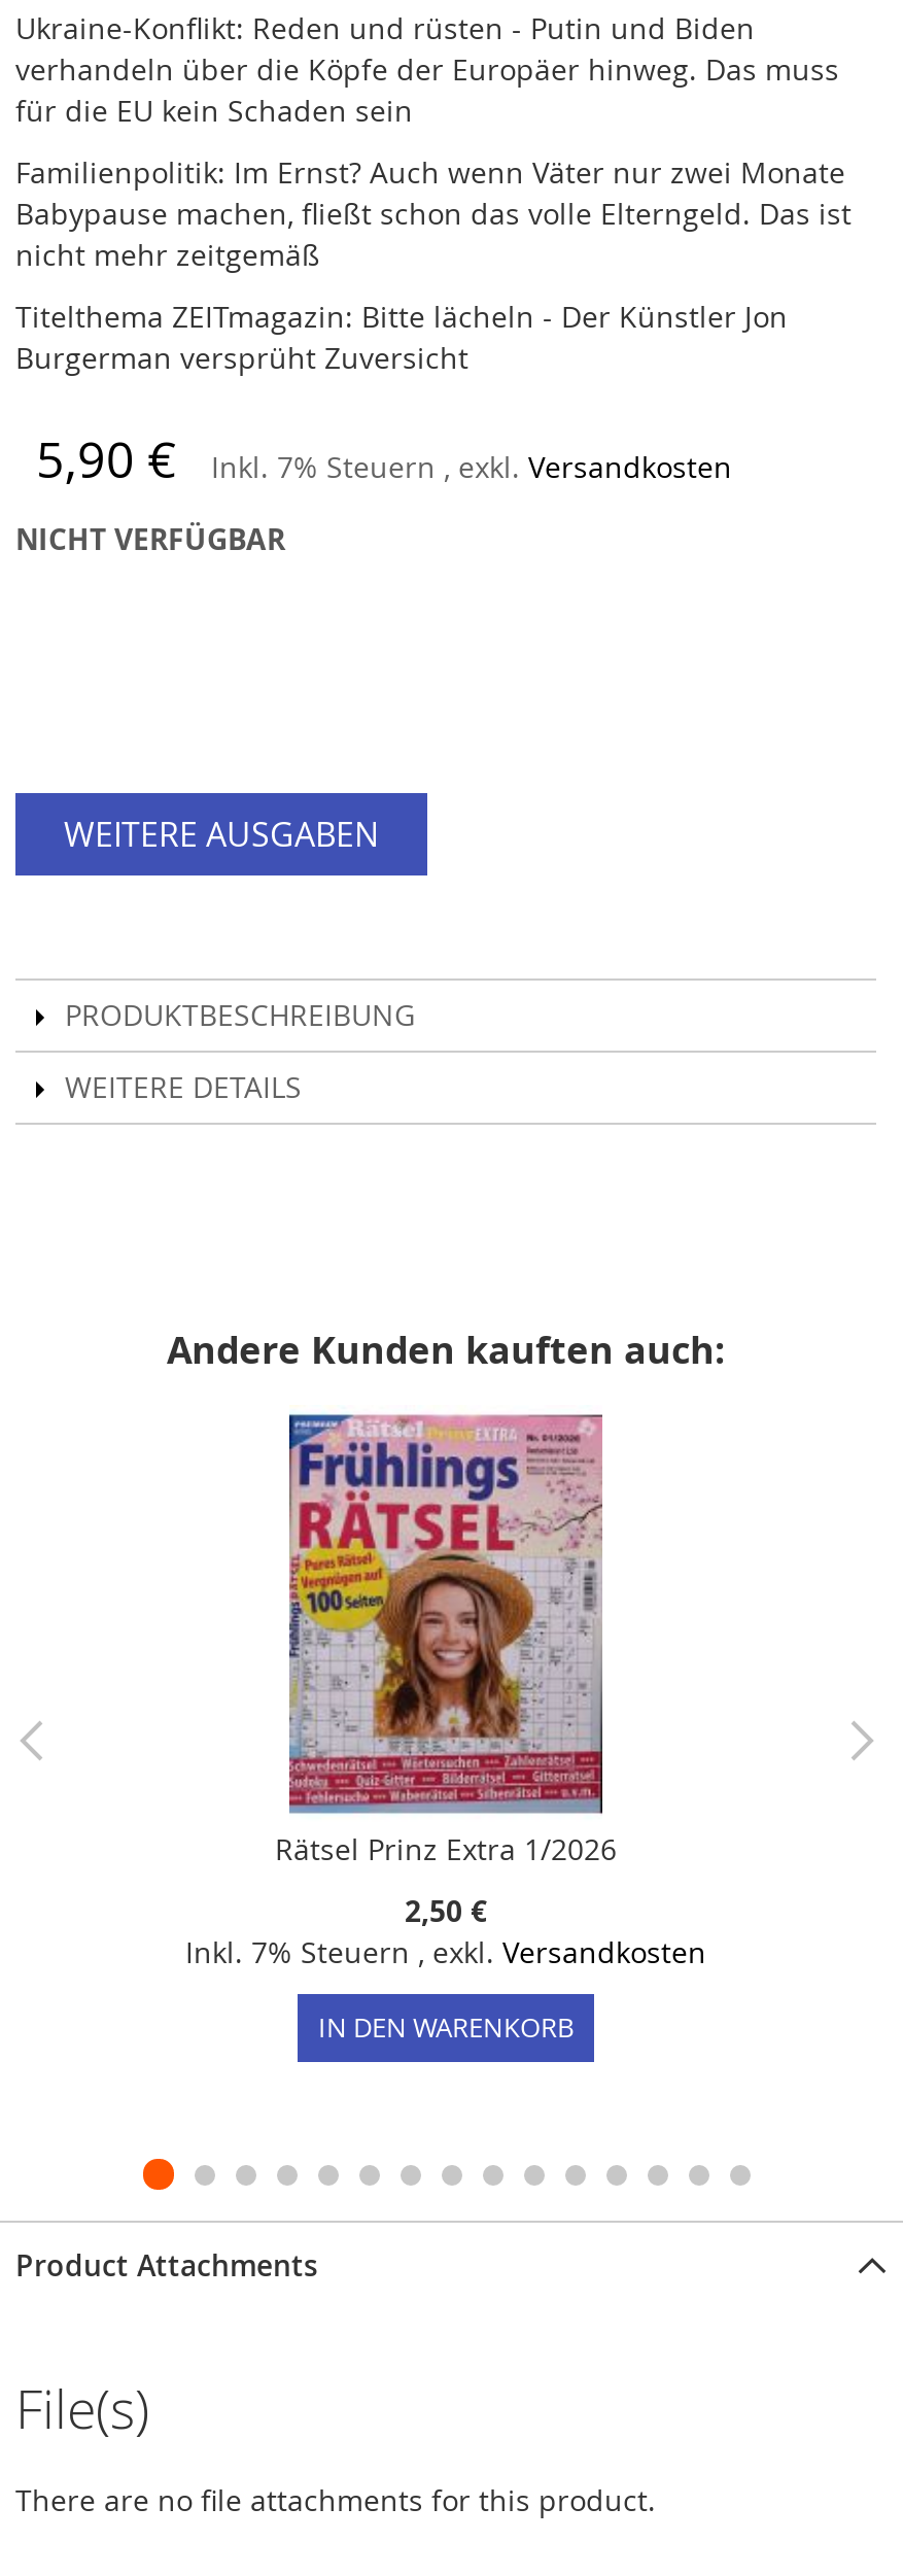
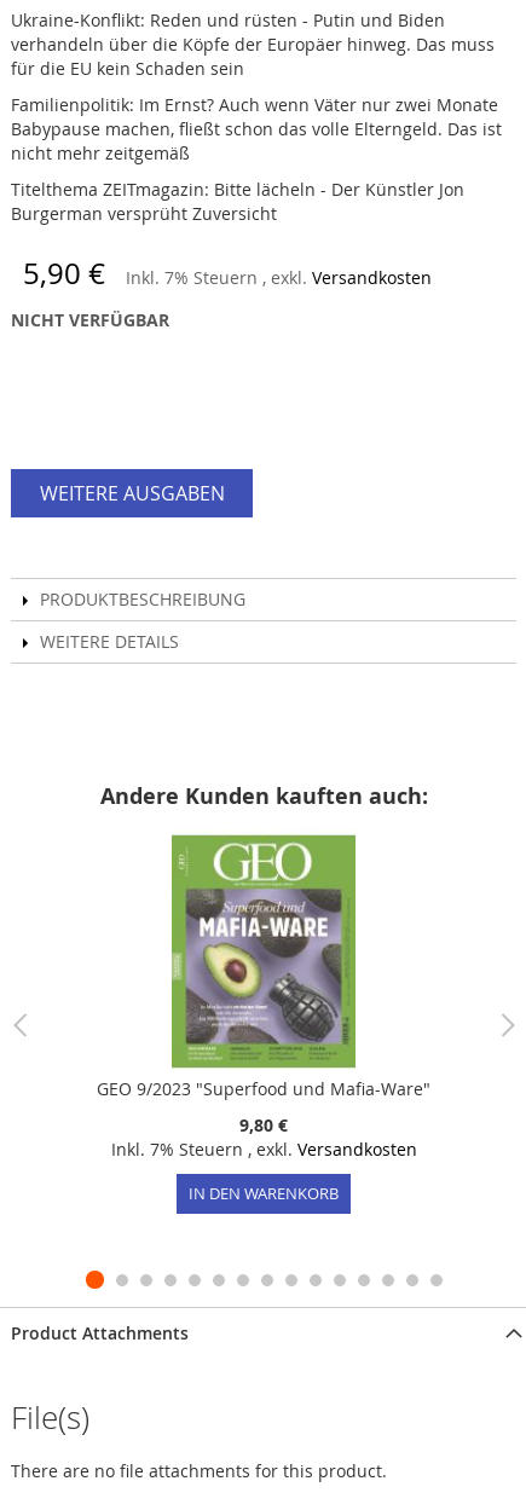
- [image]
- Rätsel Prinz Extra 1/2026
+ [image]
+ GEO 9/2023 "Superfood und Mafia-Ware"

- 2,50 €
+ 9,80 €
